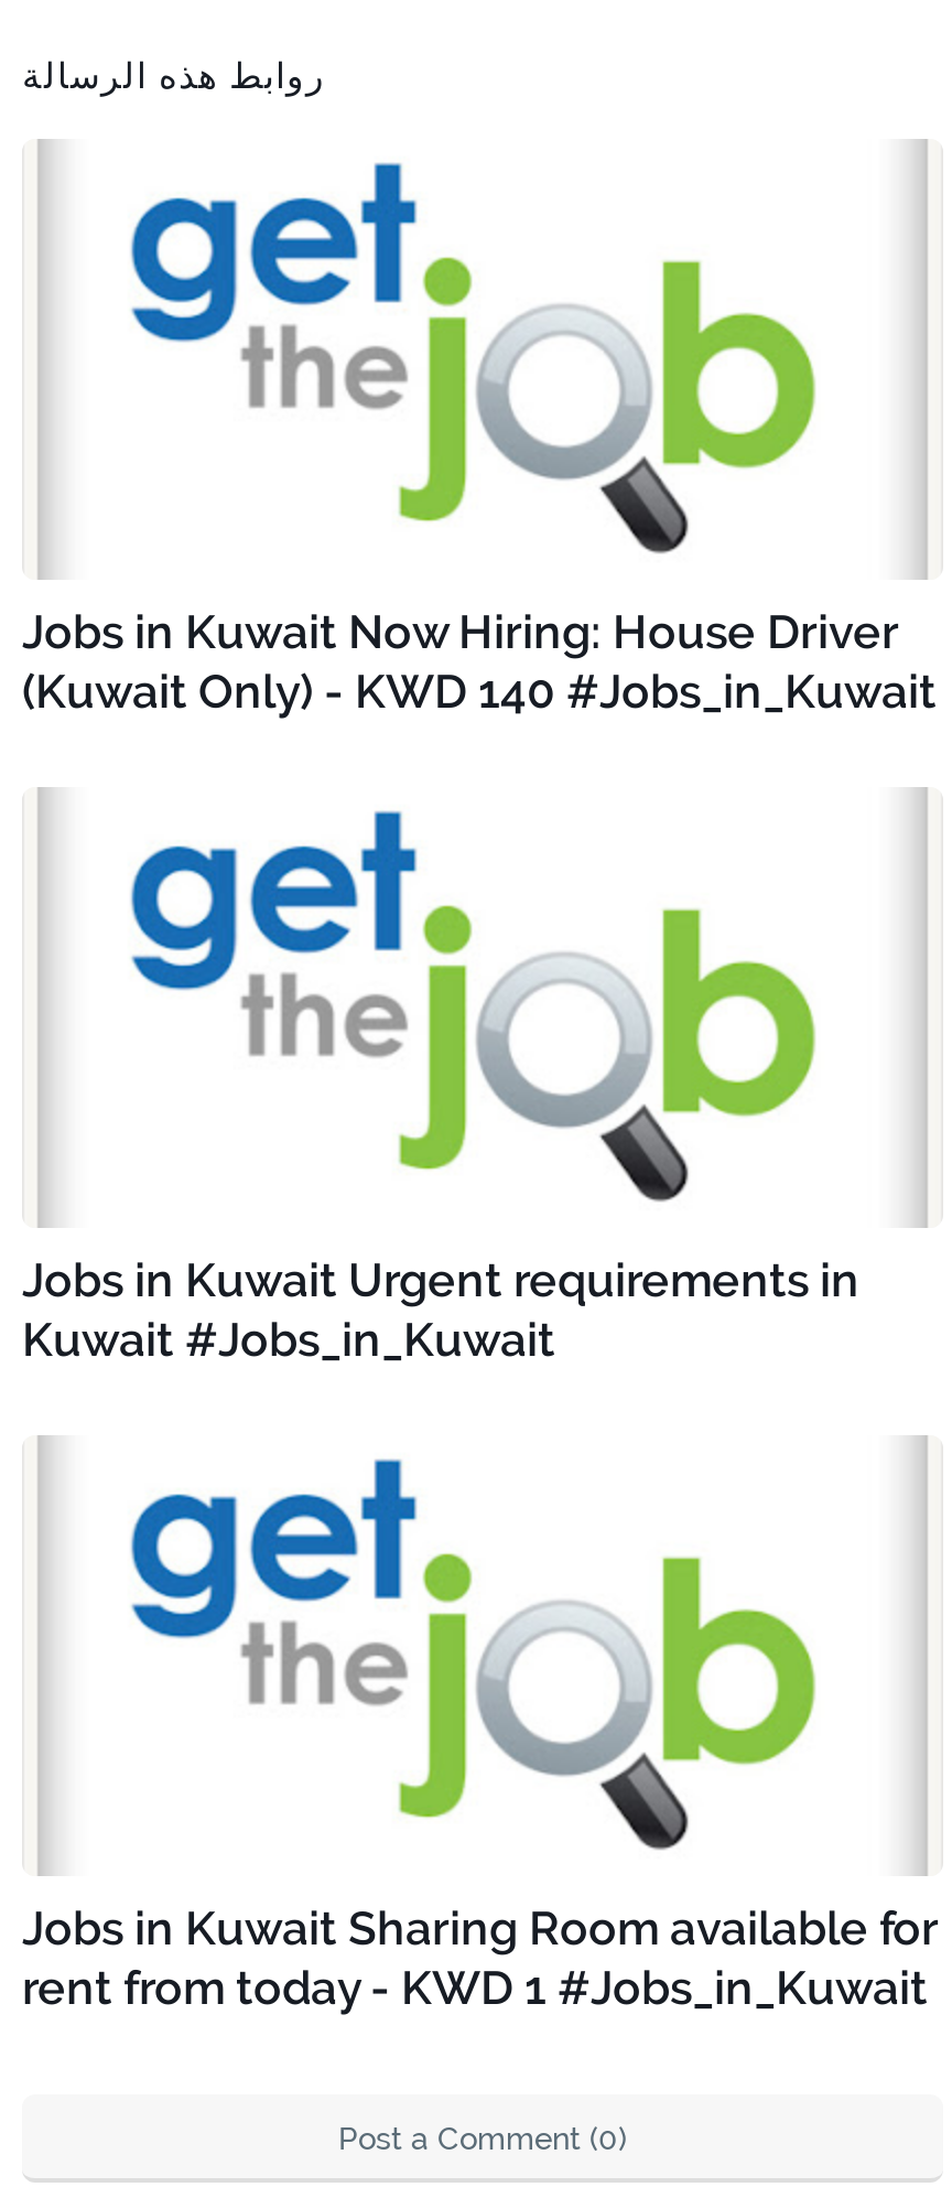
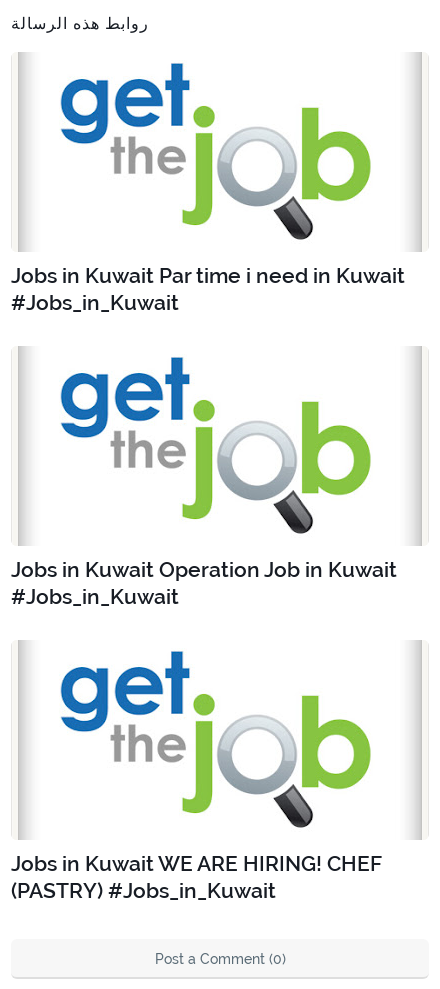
- Jobs in Kuwait Now Hiring: House Driver
- (Kuwait Only) - KWD 140 #Jobs_in_Kuwait
+ Jobs in Kuwait Par time i need in Kuwait
+ #Jobs_in_Kuwait

- Jobs in Kuwait Urgent requirements in
- Kuwait #Jobs_in_Kuwait
+ Jobs in Kuwait Operation Job in Kuwait
+ #Jobs_in_Kuwait

- Jobs in Kuwait Sharing Room available for
- rent from today - KWD 1 #Jobs_in_Kuwait
+ Jobs in Kuwait WE ARE HIRING! CHEF
+ (PASTRY) #Jobs_in_Kuwait
